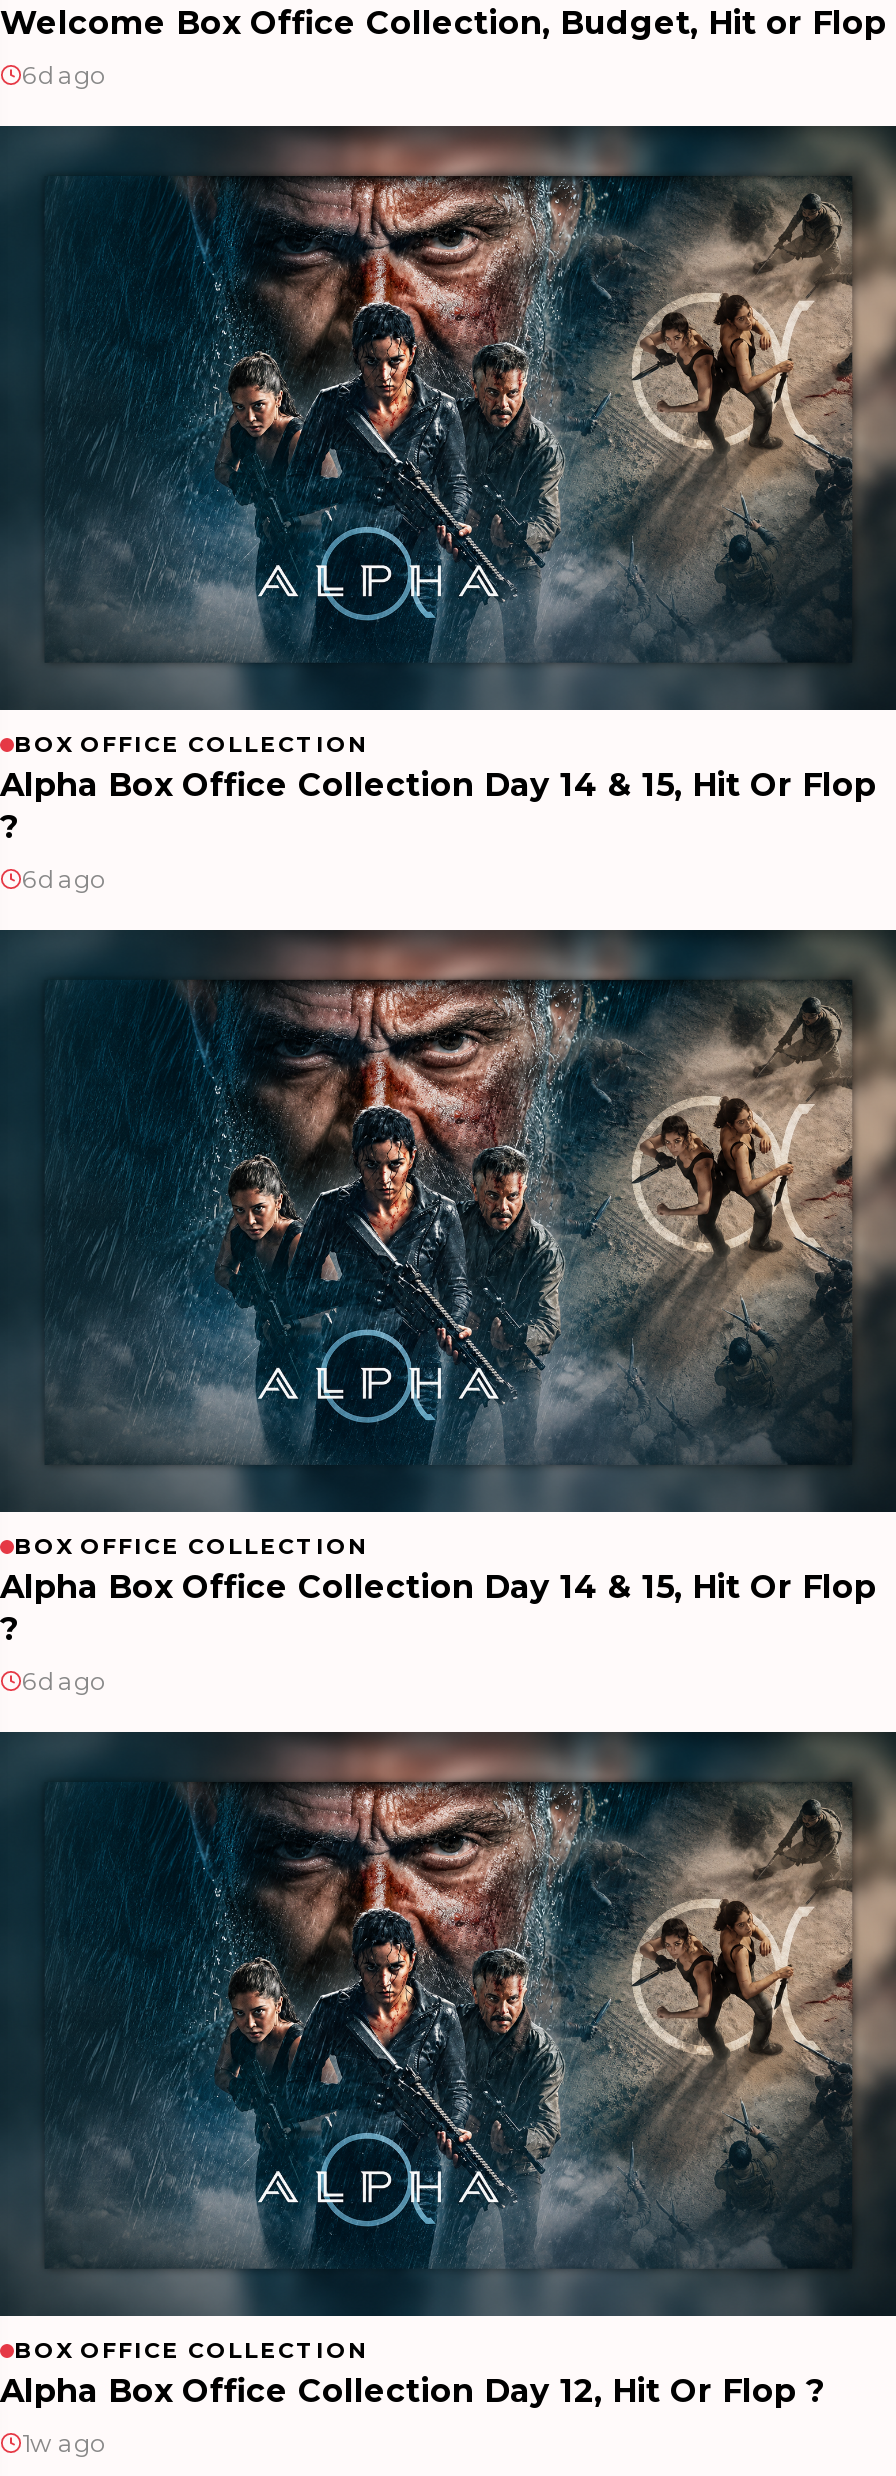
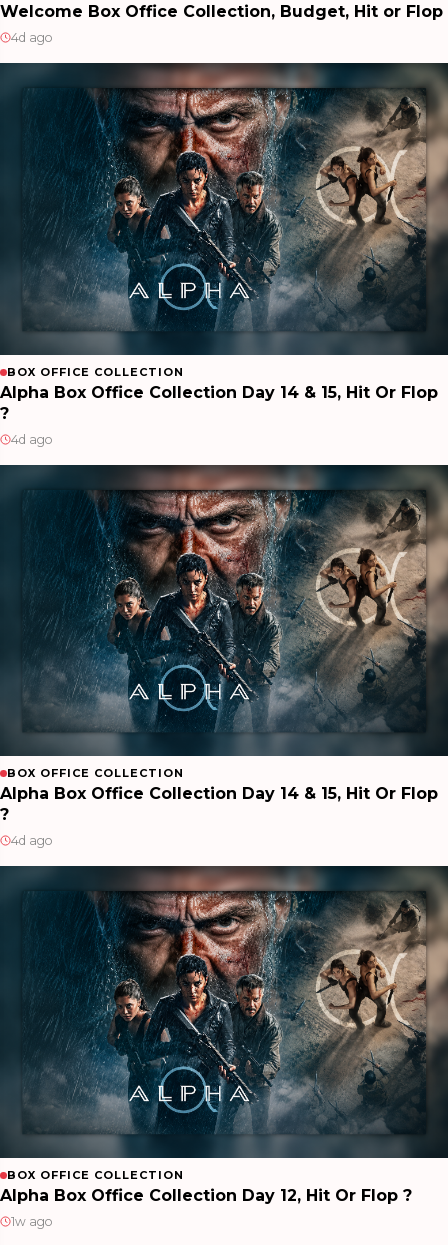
- 6d ago
+ 4d ago

- 6d ago
+ 4d ago

- 6d ago
+ 4d ago
